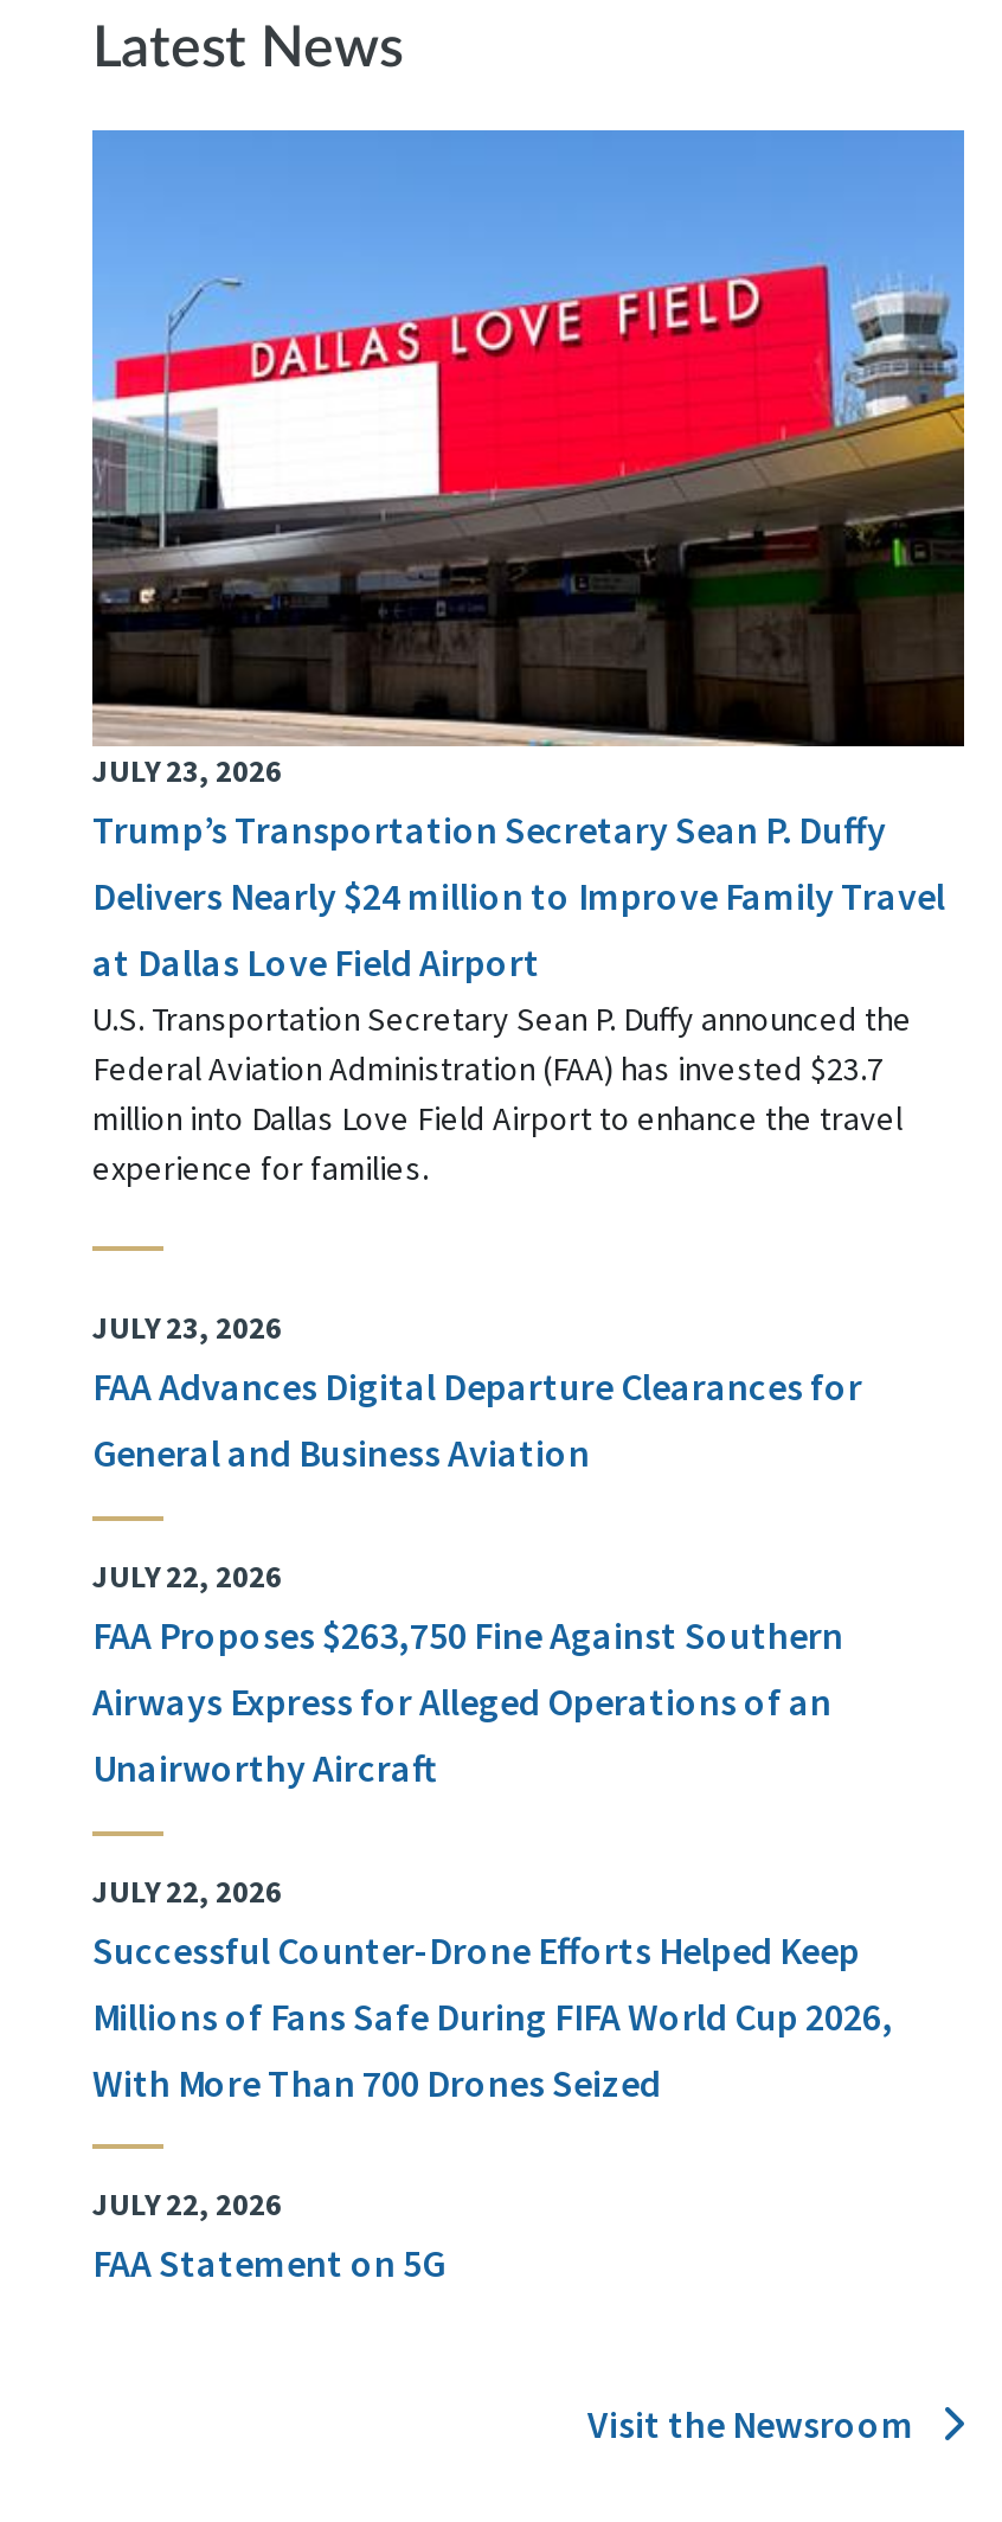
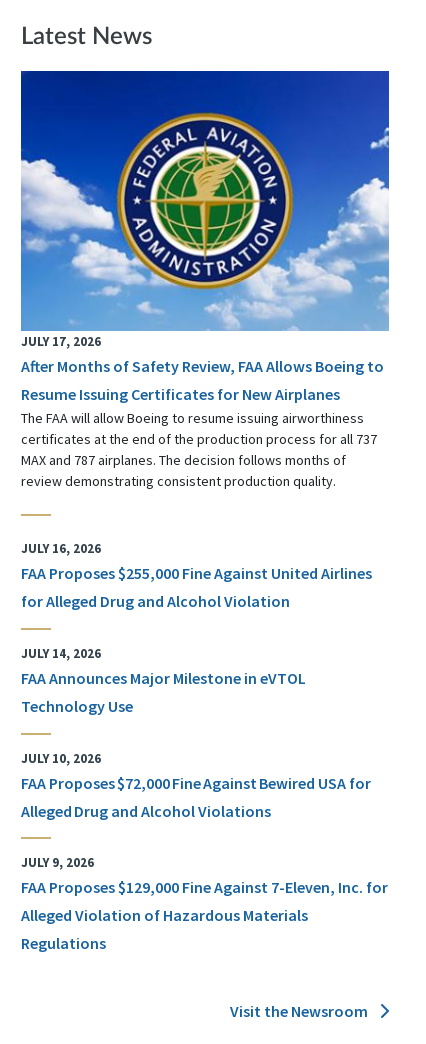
- [image]
- JULY 23, 2026
- Trump’s Transportation Secretary Sean P. Duffy
- Delivers Nearly $24 million to Improve Family Travel
- at Dallas Love Field Airport
- U.S. Transportation Secretary Sean P. Duffy announced the
- Federal Aviation Administration (FAA) has invested $23.7
- million into Dallas Love Field Airport to enhance the travel
- experience for families.
+ [image]
+ JULY 17, 2026
+ After Months of Safety Review, FAA Allows Boeing to
+ Resume Issuing Certificates for New Airplanes
+ The FAA will allow Boeing to resume issuing airworthiness
+ certificates at the end of the production process for all 737
+ MAX and 787 airplanes. The decision follows months of
+ review demonstrating consistent production quality.

- JULY 23, 2026
- FAA Advances Digital Departure Clearances for
- General and Business Aviation
+ JULY 16, 2026
+ FAA Proposes $255,000 Fine Against United Airlines
+ for Alleged Drug and Alcohol Violation

- JULY 22, 2026
- FAA Proposes $263,750 Fine Against Southern
- Airways Express for Alleged Operations of an
- Unairworthy Aircraft
+ JULY 14, 2026
+ FAA Announces Major Milestone in eVTOL
+ Technology Use

- JULY 22, 2026
- Successful Counter-Drone Efforts Helped Keep
- Millions of Fans Safe During FIFA World Cup 2026,
- With More Than 700 Drones Seized
+ JULY 10, 2026
+ FAA Proposes $72,000 Fine Against Bewired USA for
+ Alleged Drug and Alcohol Violations

- JULY 22, 2026
- FAA Statement on 5G
+ JULY 9, 2026
+ FAA Proposes $129,000 Fine Against 7-Eleven, Inc. for
+ Alleged Violation of Hazardous Materials
+ Regulations
